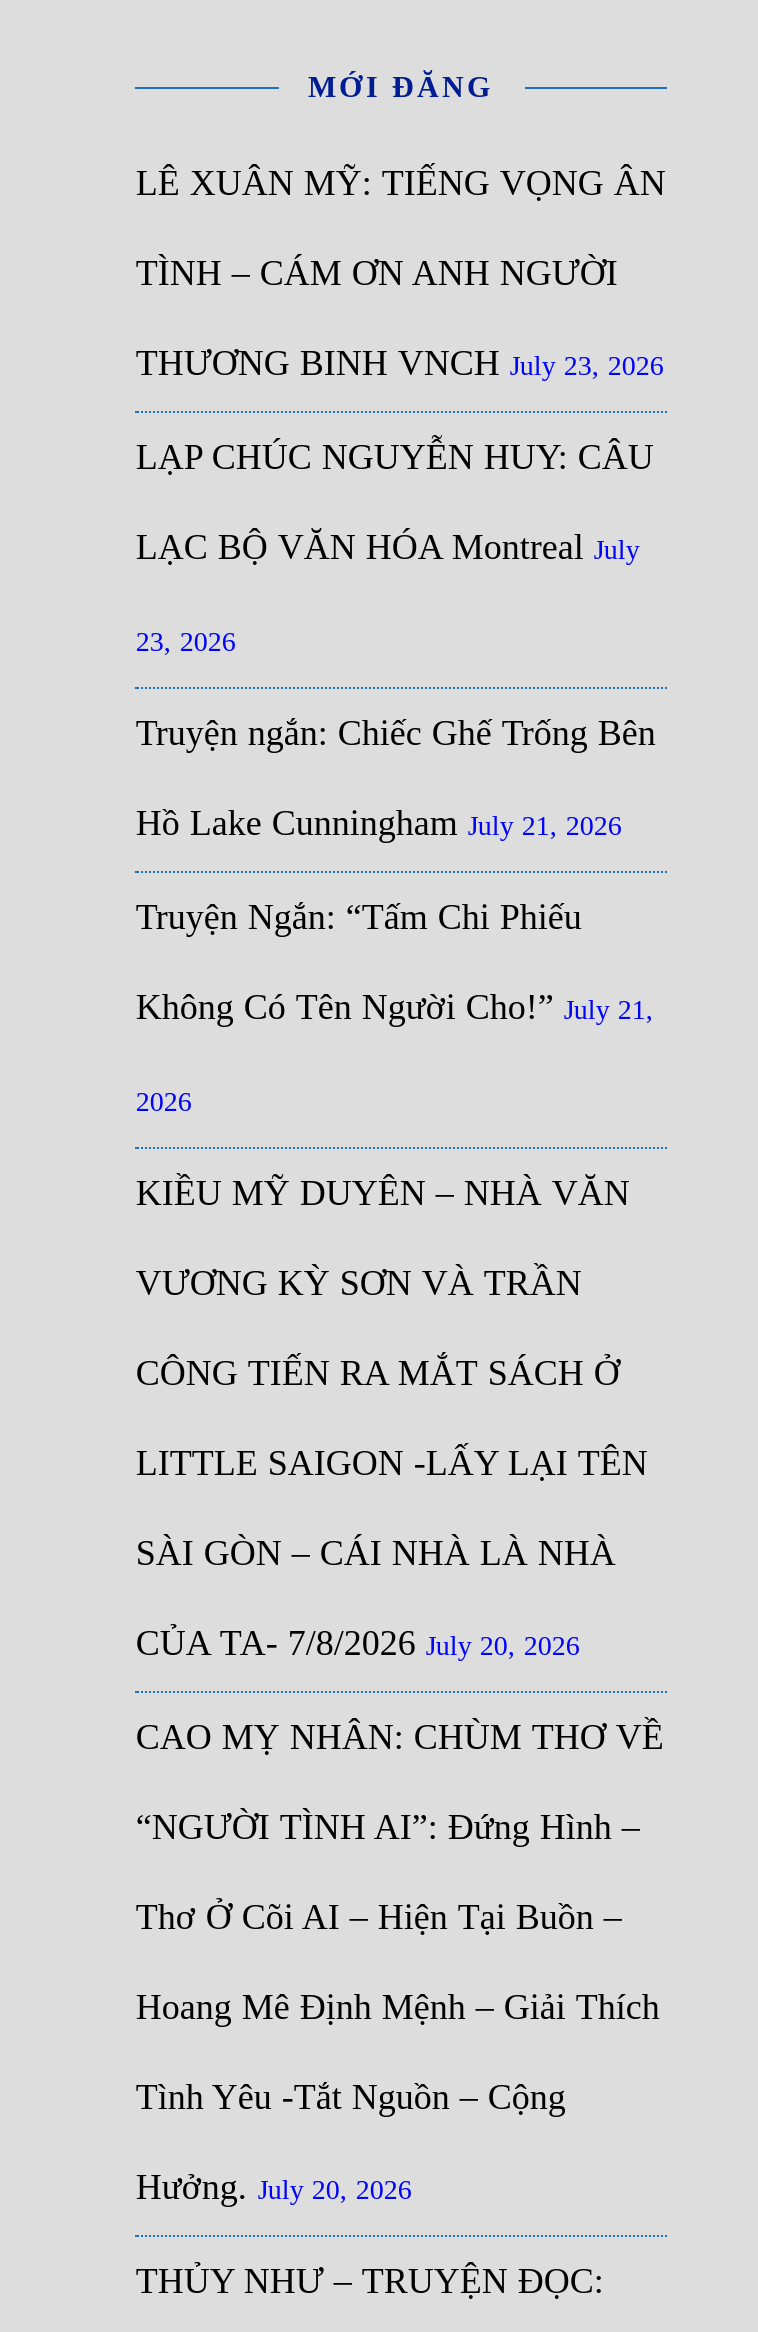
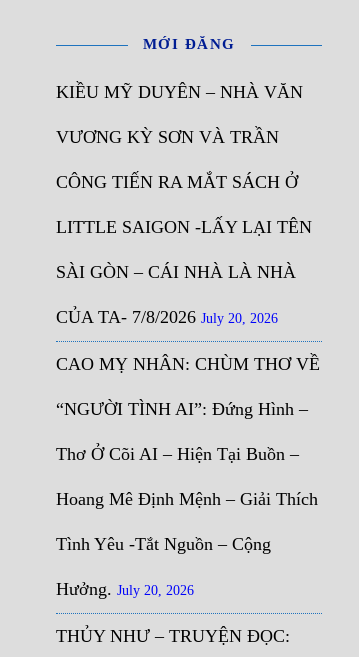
- LÊ XUÂN MỸ: TIẾNG VỌNG ÂN
- TÌNH – CÁM ƠN ANH NGƯỜI
- THƯƠNG BINH VNCH July 23, 2026
- LẠP CHÚC NGUYỄN HUY: CÂU
- LẠC BỘ VĂN HÓA Montreal July
- 23, 2026
- Truyện ngắn: Chiếc Ghế Trống Bên
- Hồ Lake Cunningham July 21, 2026
- Truyện Ngắn: “Tấm Chi Phiếu
- Không Có Tên Người Cho!” July 21,
- 2026
